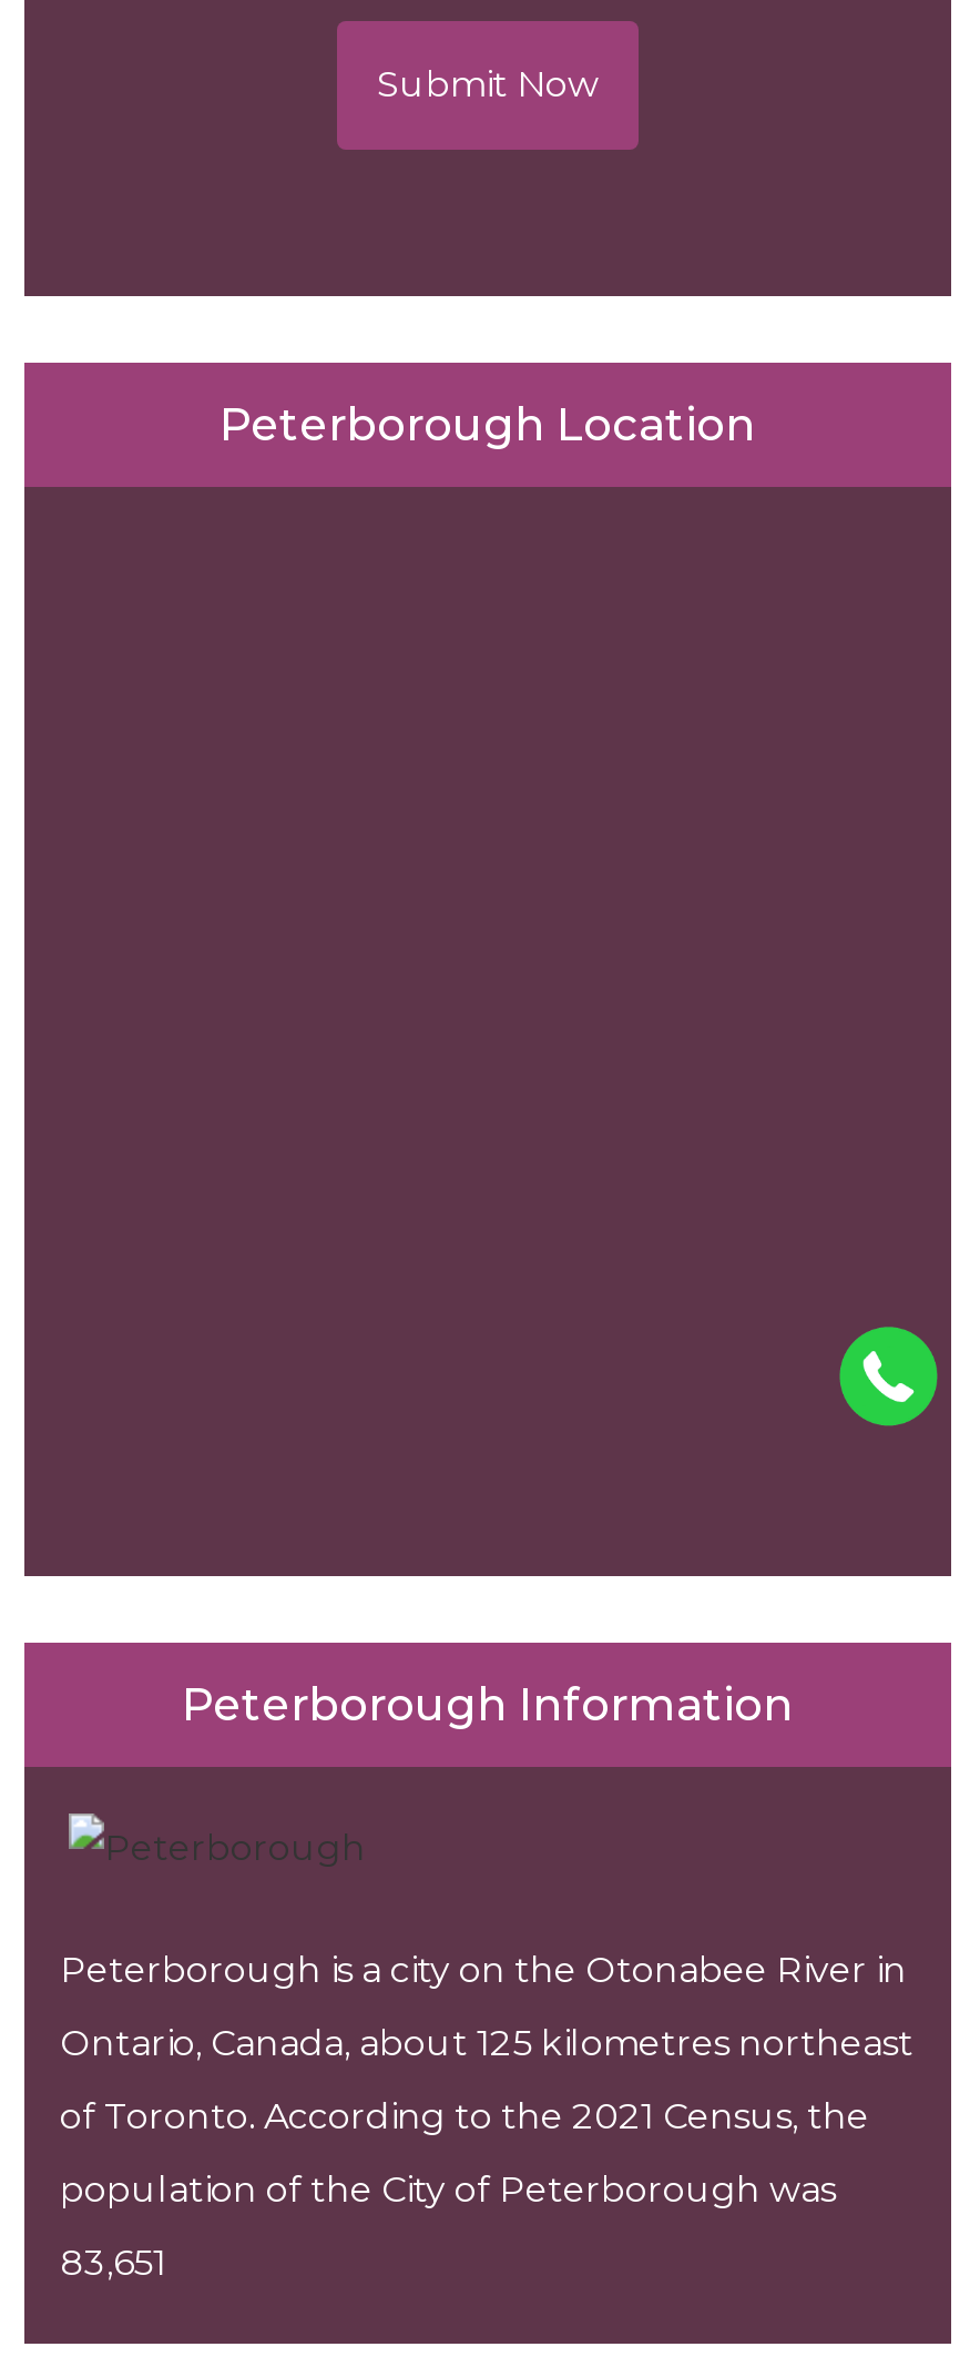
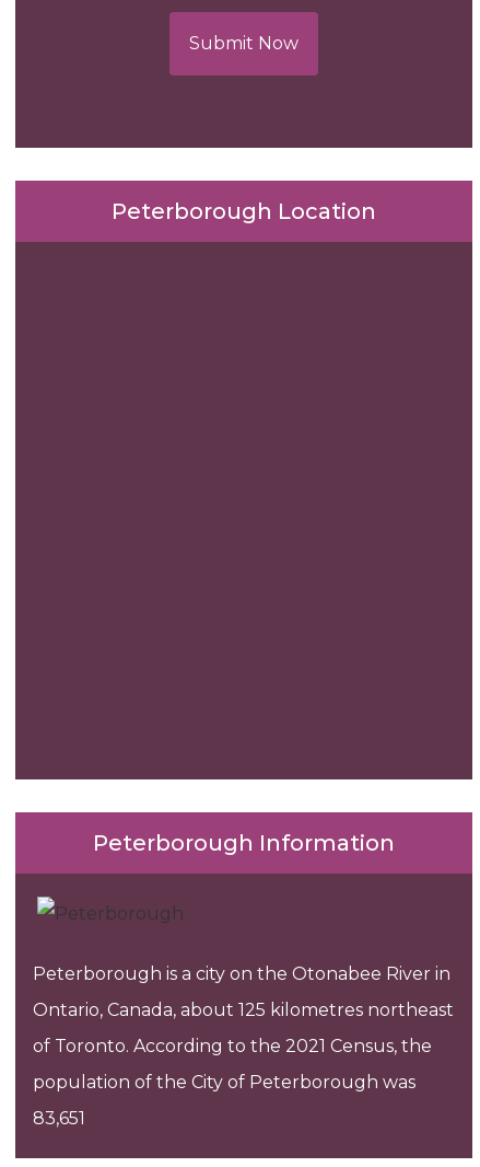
- [image]
